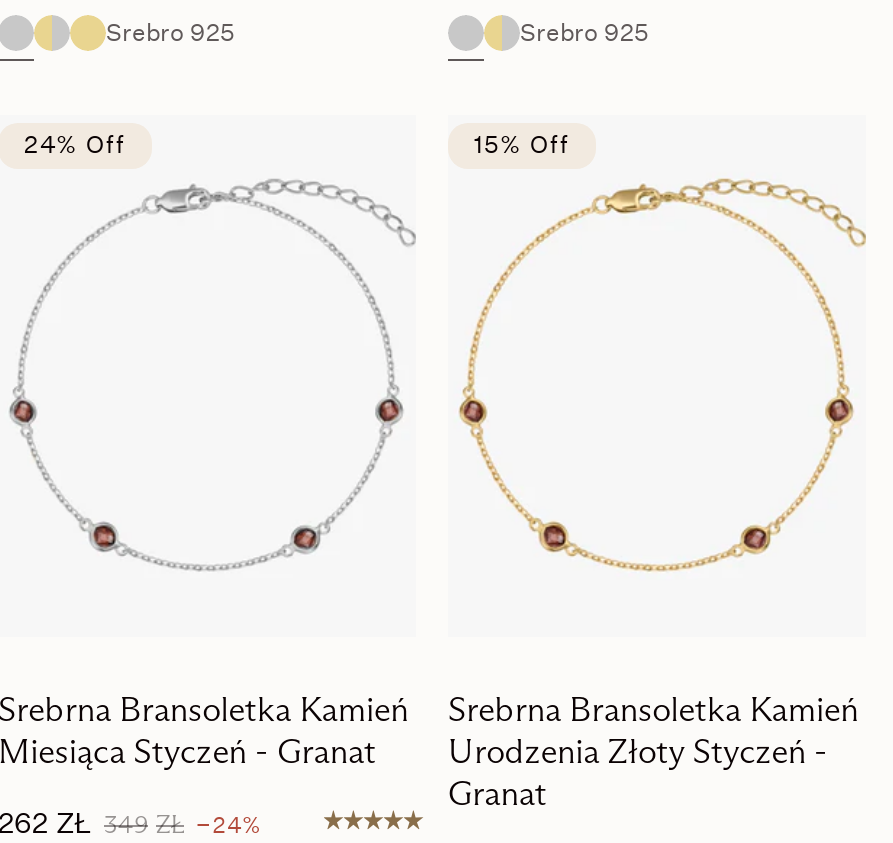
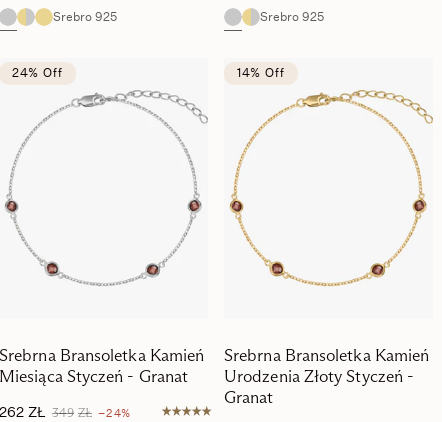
- 15% Off
+ 14% Off
